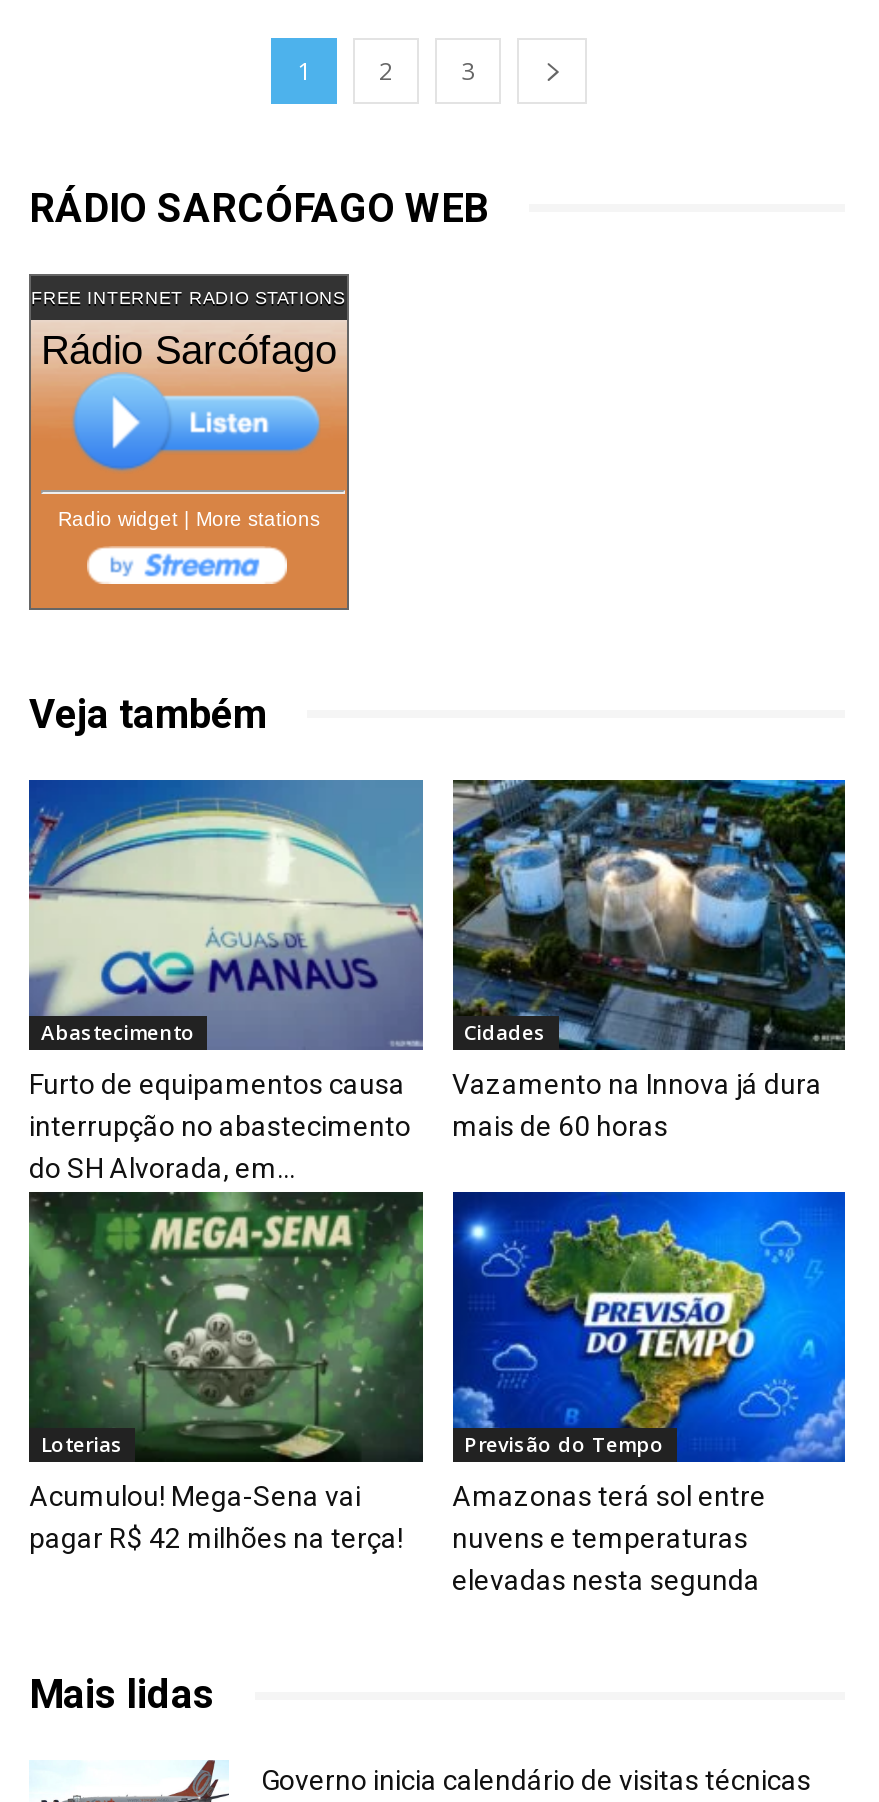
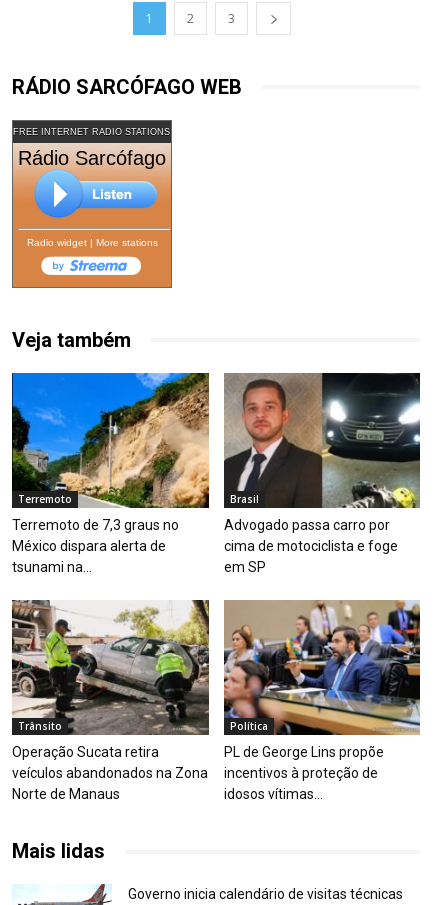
- [image]
- Abastecimento
+ [image]
+ Terremoto

- [image]
- Cidades
+ [image]
+ Brasil

- Furto de equipamentos causa
- interrupção no abastecimento
- do SH Alvorada, em...
+ Terremoto de 7,3 graus no
+ México dispara alerta de
+ tsunami na...

- Vazamento na Innova já dura
- mais de 60 horas
+ Advogado passa carro por
+ cima de motociclista e foge
+ em SP

- [image]
- Loterias
+ [image]
+ Trânsito

- [image]
- Previsão do Tempo
+ [image]
+ Política

- Acumulou! Mega-Sena vai
- pagar R$ 42 milhões na terça!
+ Operação Sucata retira
+ veículos abandonados na Zona
+ Norte de Manaus

- Amazonas terá sol entre
- nuvens e temperaturas
- elevadas nesta segunda
+ PL de George Lins propõe
+ incentivos à proteção de
+ idosos vítimas...
